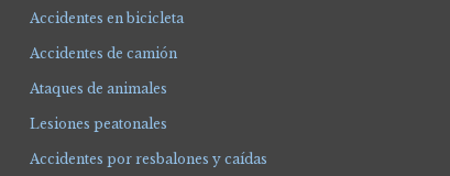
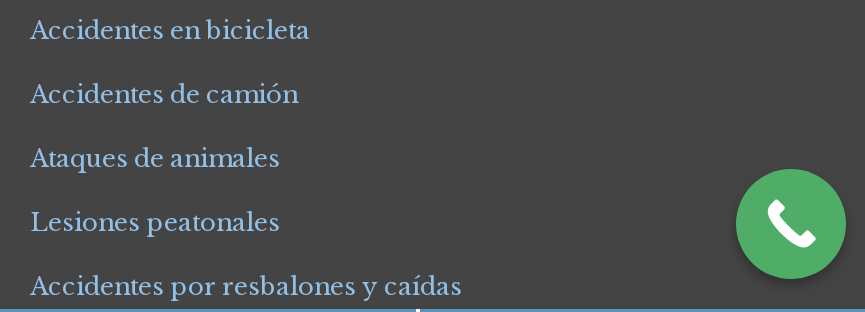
+ [image]
